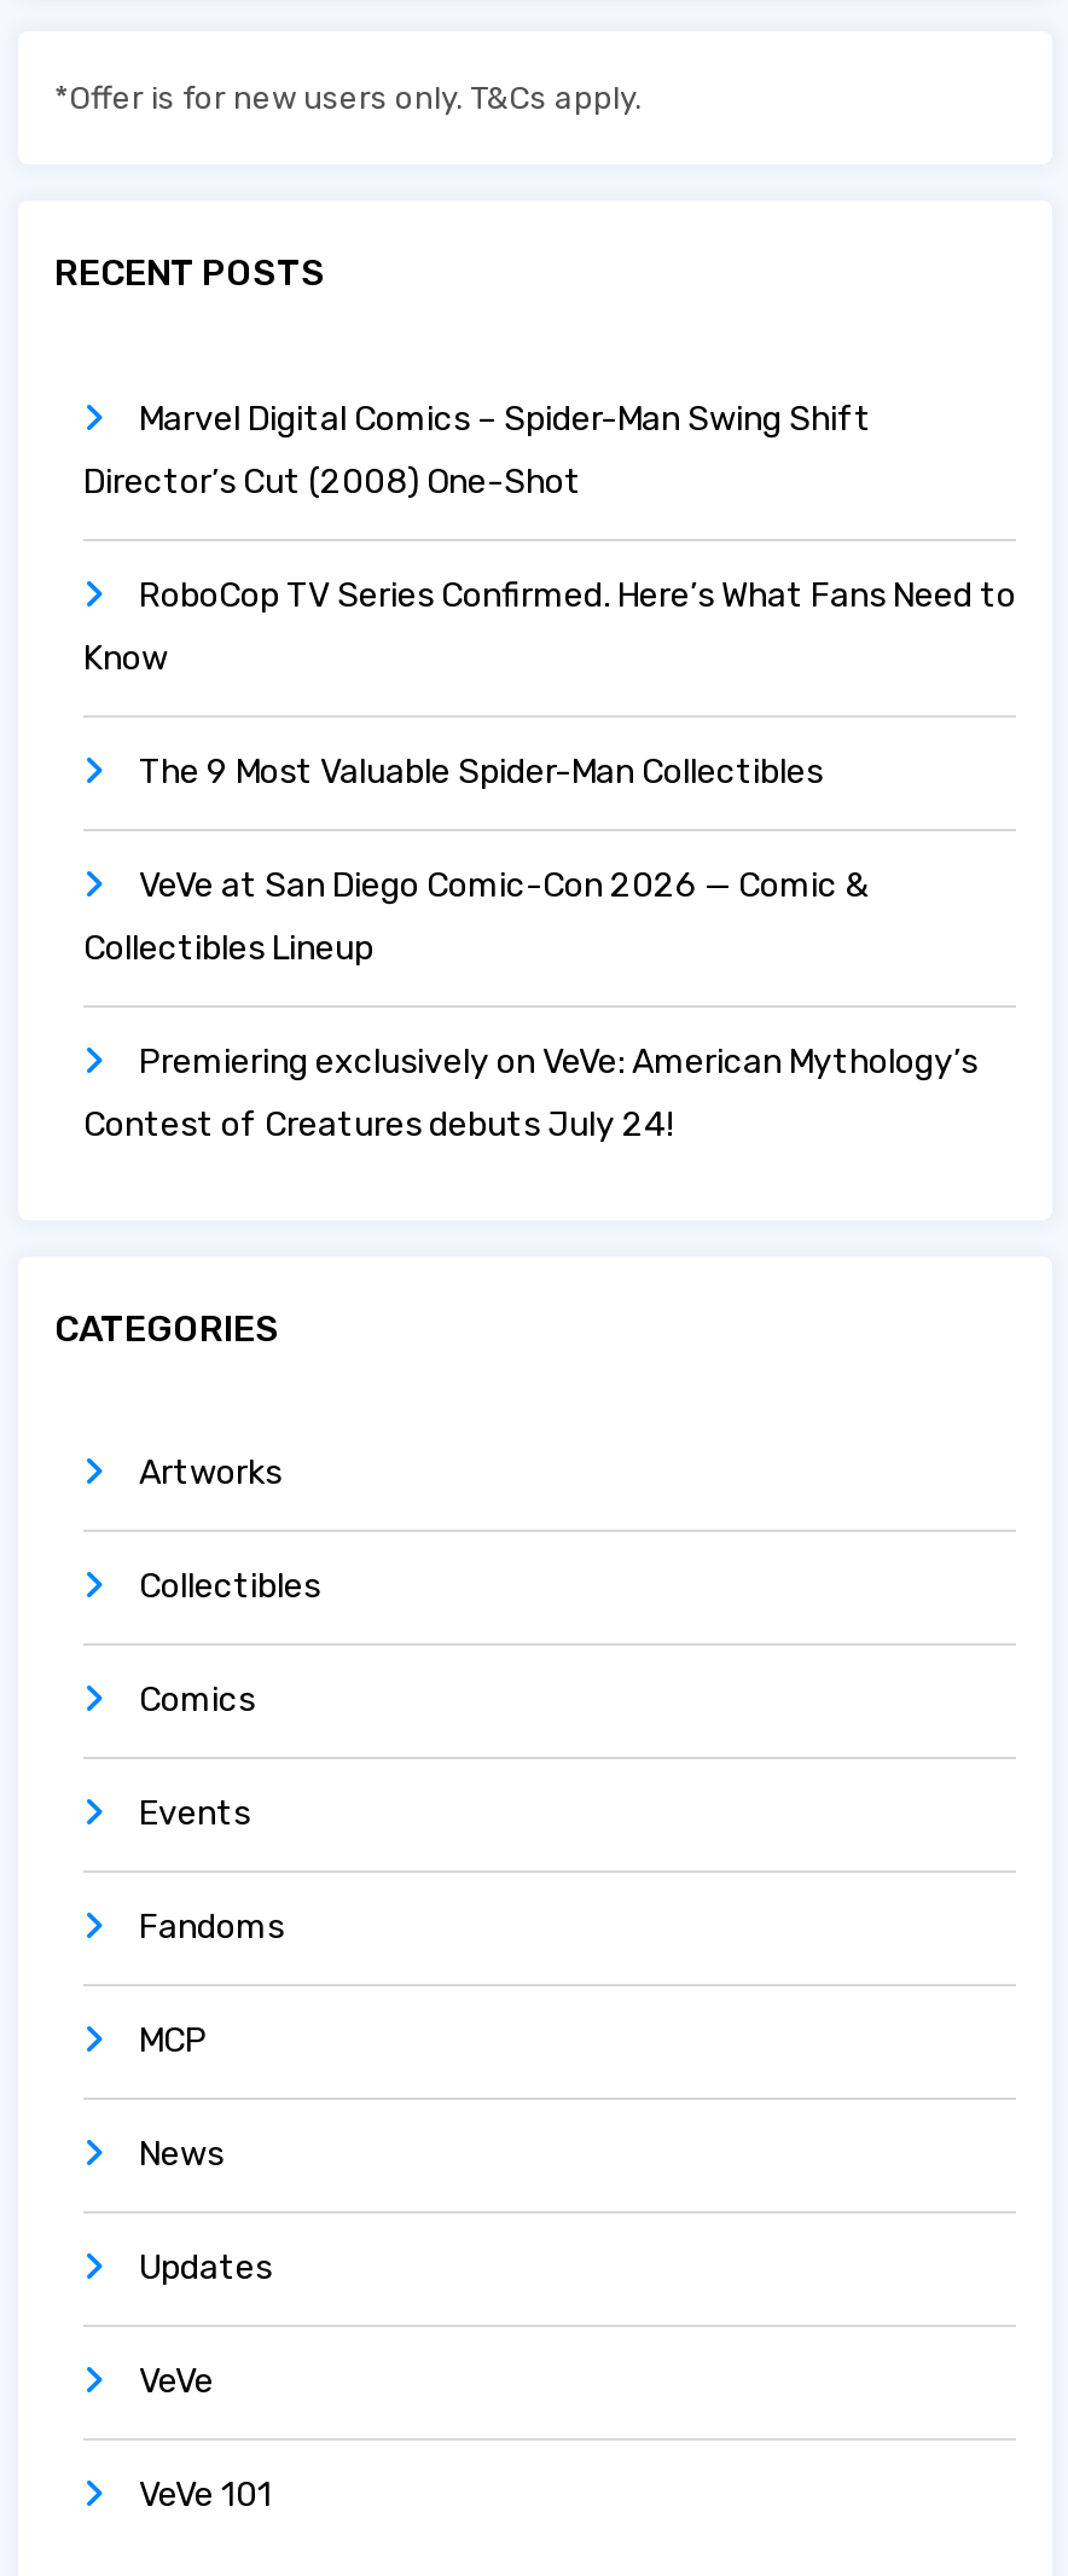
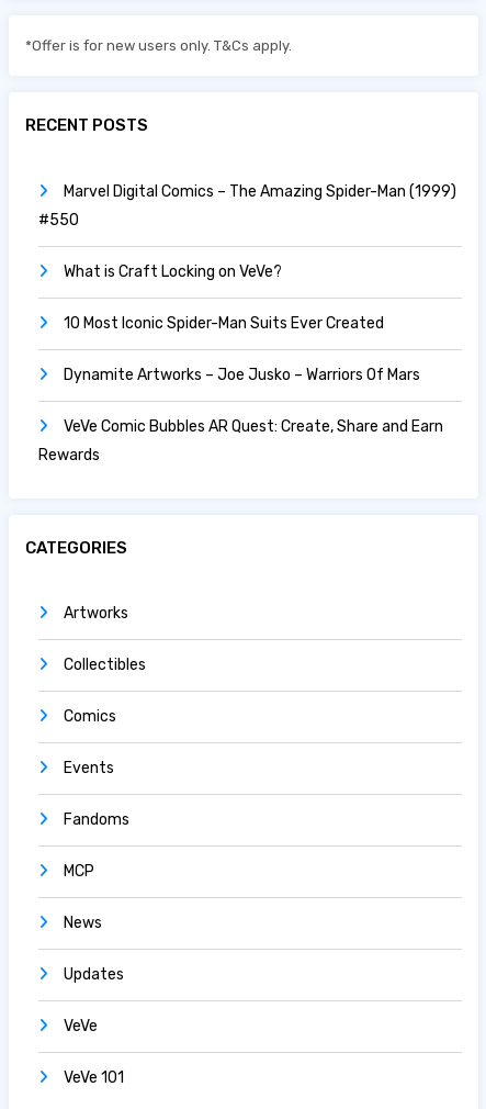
- Marvel Digital Comics – Spider-Man Swing Shift
- Director’s Cut (2008) One-Shot
- RoboCop TV Series Confirmed. Here’s What Fans Need to
- Know
- The 9 Most Valuable Spider-Man Collectibles
- VeVe at San Diego Comic-Con 2026 — Comic &
- Collectibles Lineup
- Premiering exclusively on VeVe: American Mythology’s
- Contest of Creatures debuts July 24!
+ Marvel Digital Comics – The Amazing Spider-Man (1999)
+ #550
+ What is Craft Locking on VeVe?
+ 10 Most Iconic Spider-Man Suits Ever Created
+ Dynamite Artworks – Joe Jusko – Warriors Of Mars
+ VeVe Comic Bubbles AR Quest: Create, Share and Earn
+ Rewards
